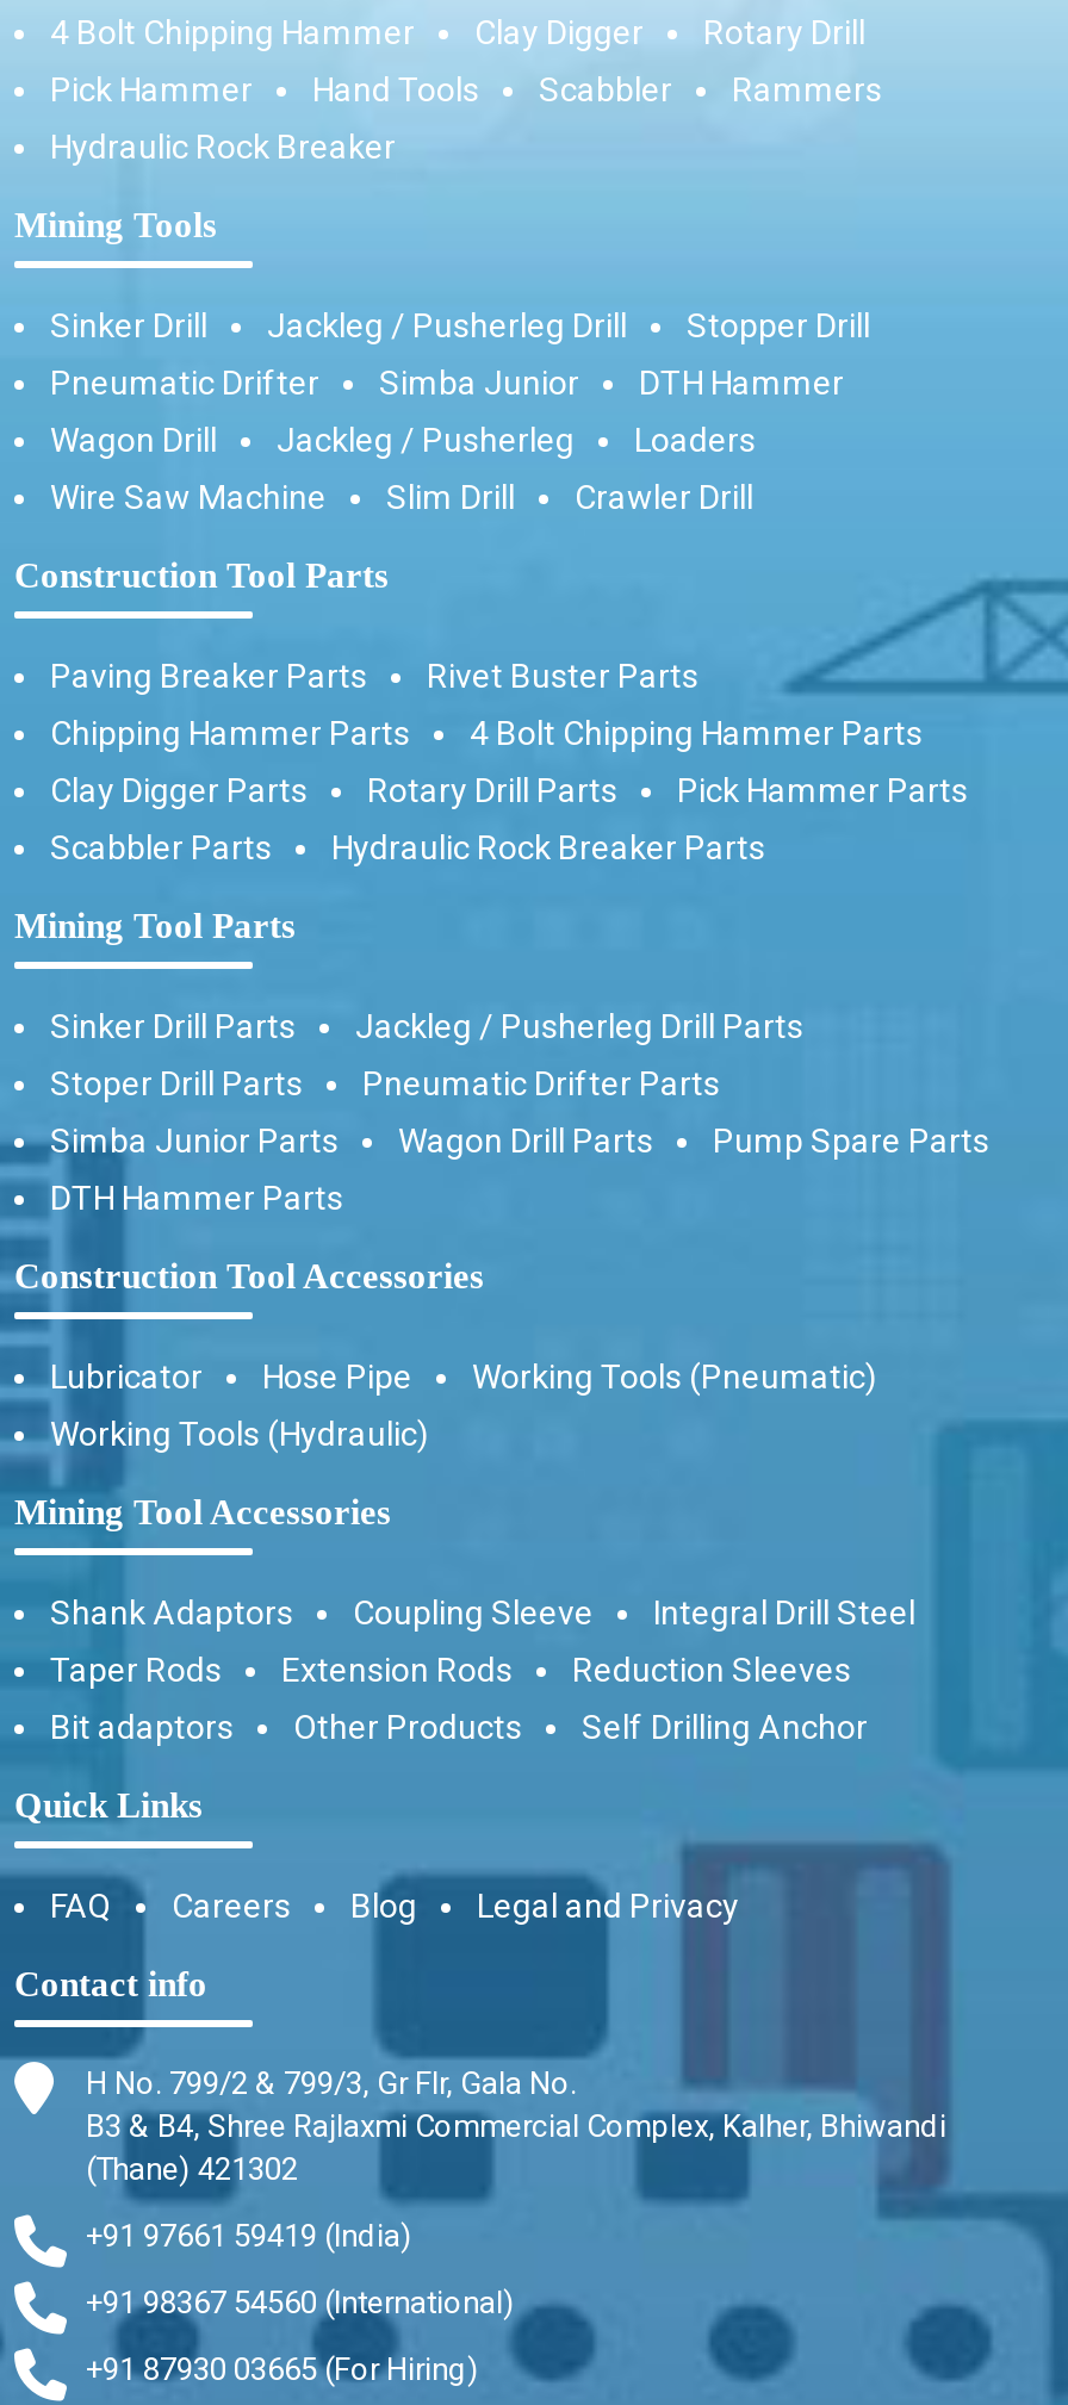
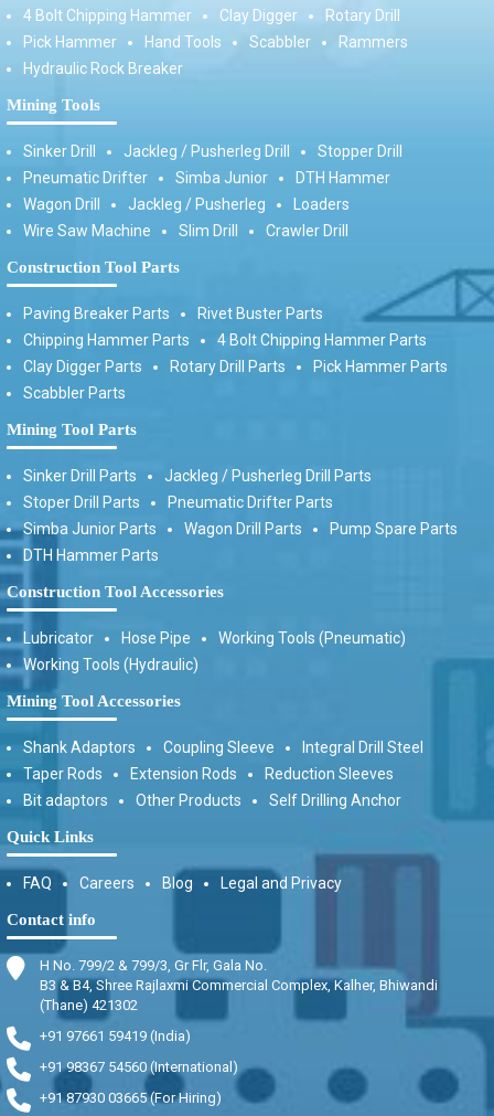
- Hydraulic Rock Breaker Parts
